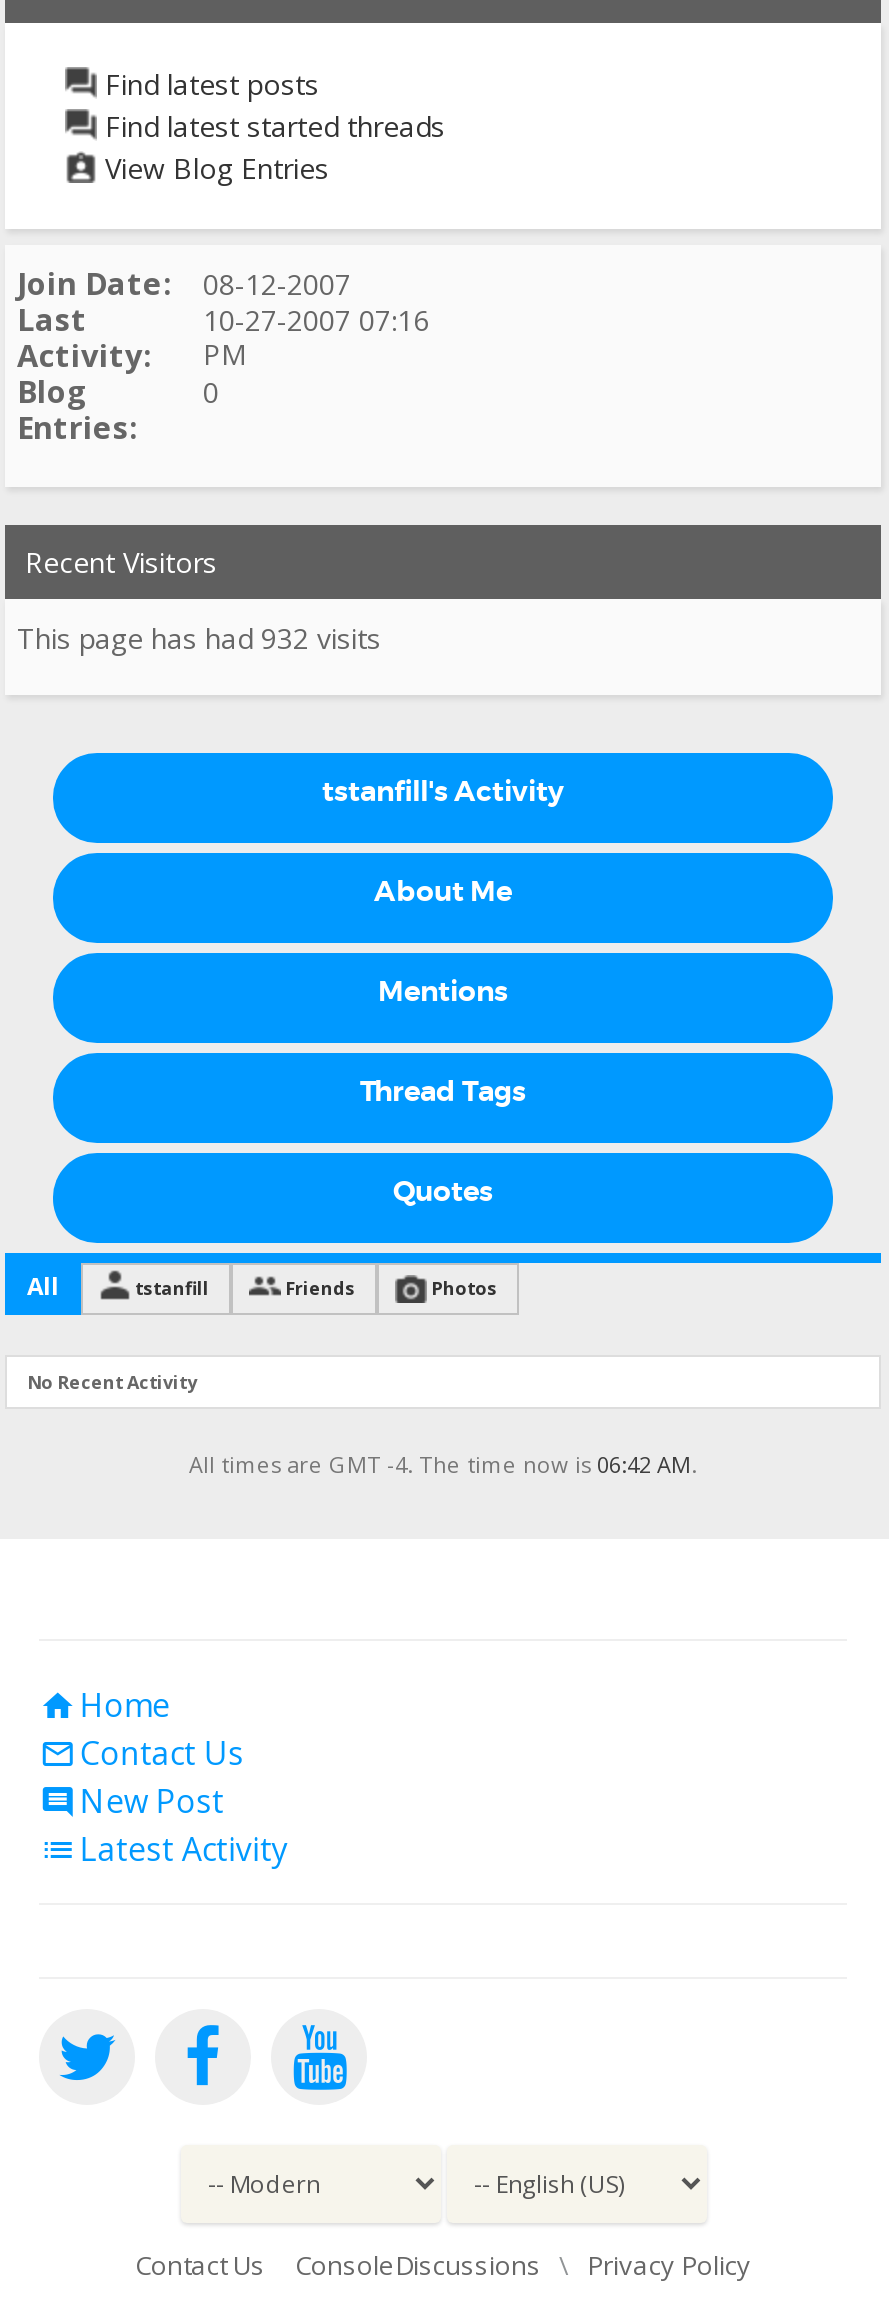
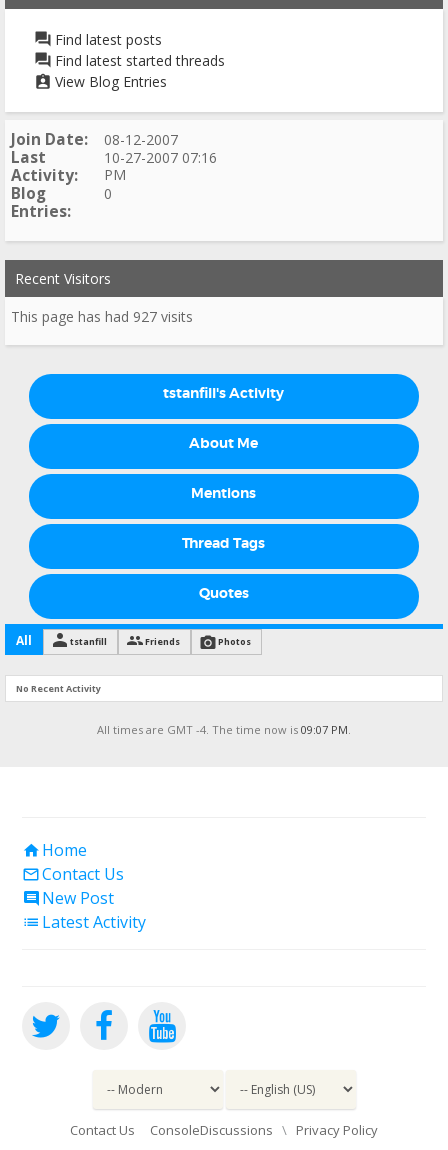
- This page has had 932 visits
+ This page has had 927 visits

- All times are GMT -4. The time now is 06:42 AM.
+ All times are GMT -4. The time now is 09:07 PM.
